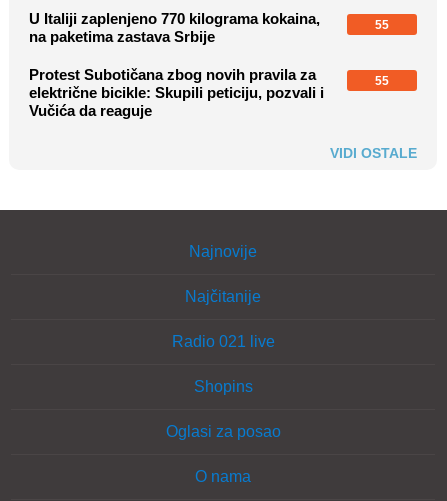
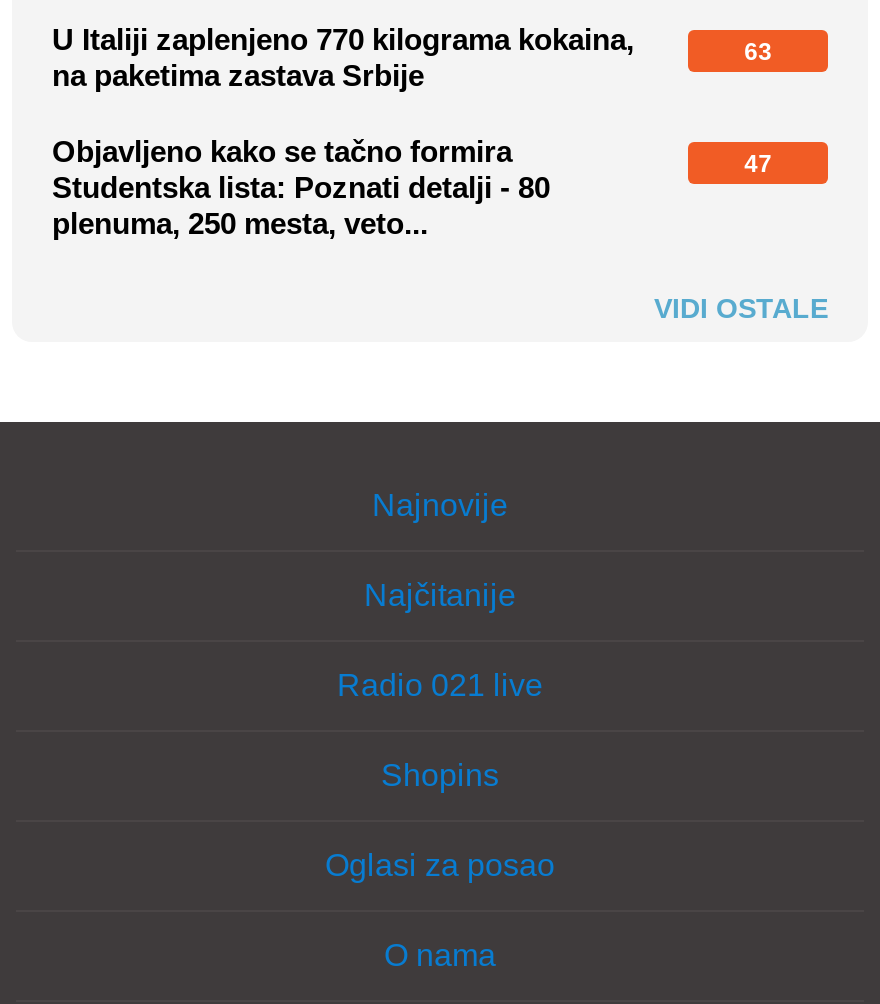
- 55
+ 63

- Protest Subotičana zbog novih pravila za
- električne bicikle: Skupili peticiju, pozvali i
- Vučića da reaguje
+ Objavljeno kako se tačno formira
+ Studentska lista: Poznati detalji - 80
+ plenuma, 250 mesta, veto...

- 55
+ 47
